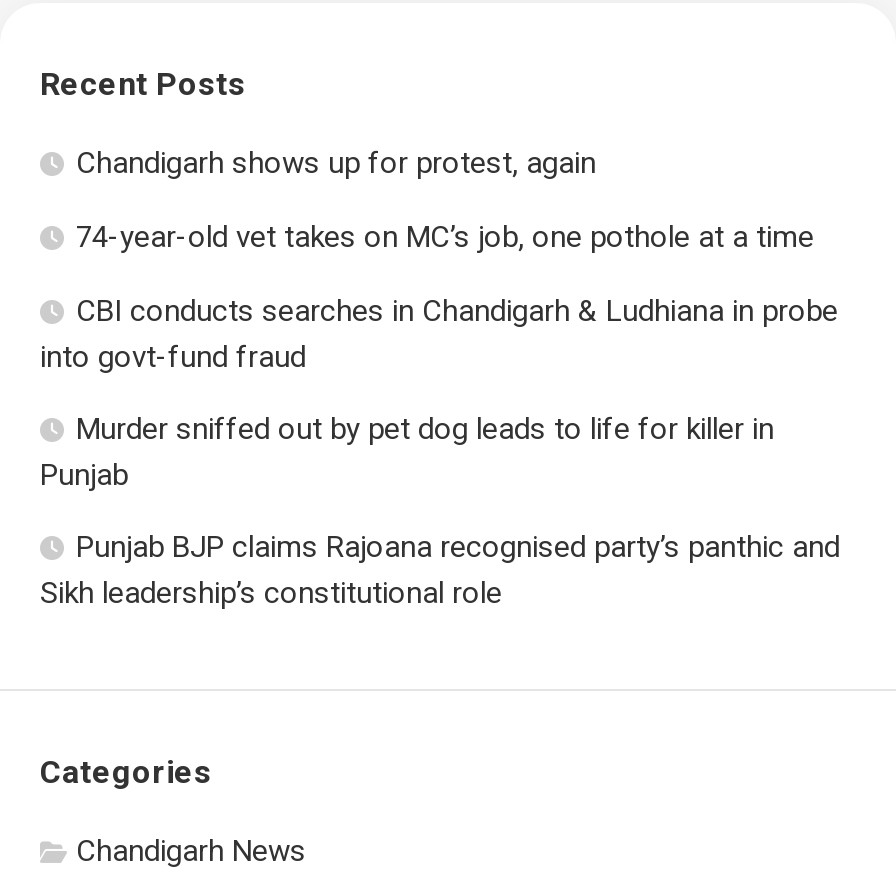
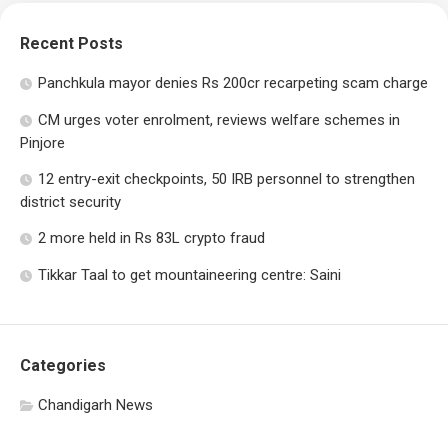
- Chandigarh shows up for protest, again
+ Panchkula mayor denies Rs 200cr recarpeting scam charge

- 74-year-old vet takes on MC’s job, one pothole at a time
+ CM urges voter enrolment, reviews welfare schemes in
+ Pinjore

- CBI conducts searches in Chandigarh & Ludhiana in probe
- into govt-fund fraud
+ 12 entry-exit checkpoints, 50 IRB personnel to strengthen
+ district security

- Murder sniffed out by pet dog leads to life for killer in
- Punjab
+ 2 more held in Rs 83L crypto fraud

- Punjab BJP claims Rajoana recognised party’s panthic and
- Sikh leadership’s constitutional role
+ Tikkar Taal to get mountaineering centre: Saini
